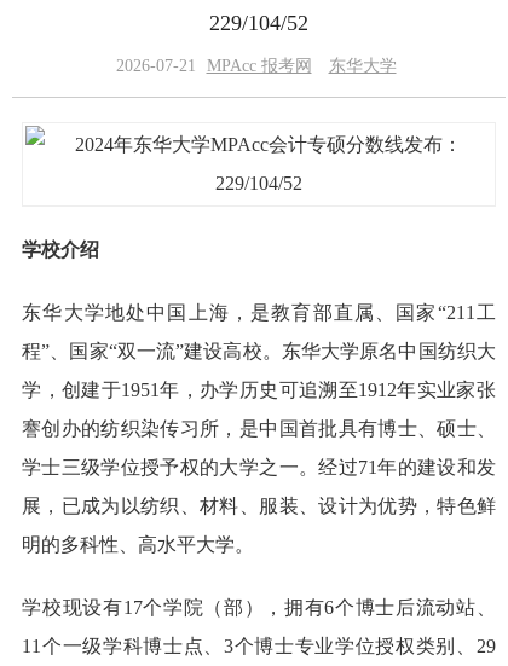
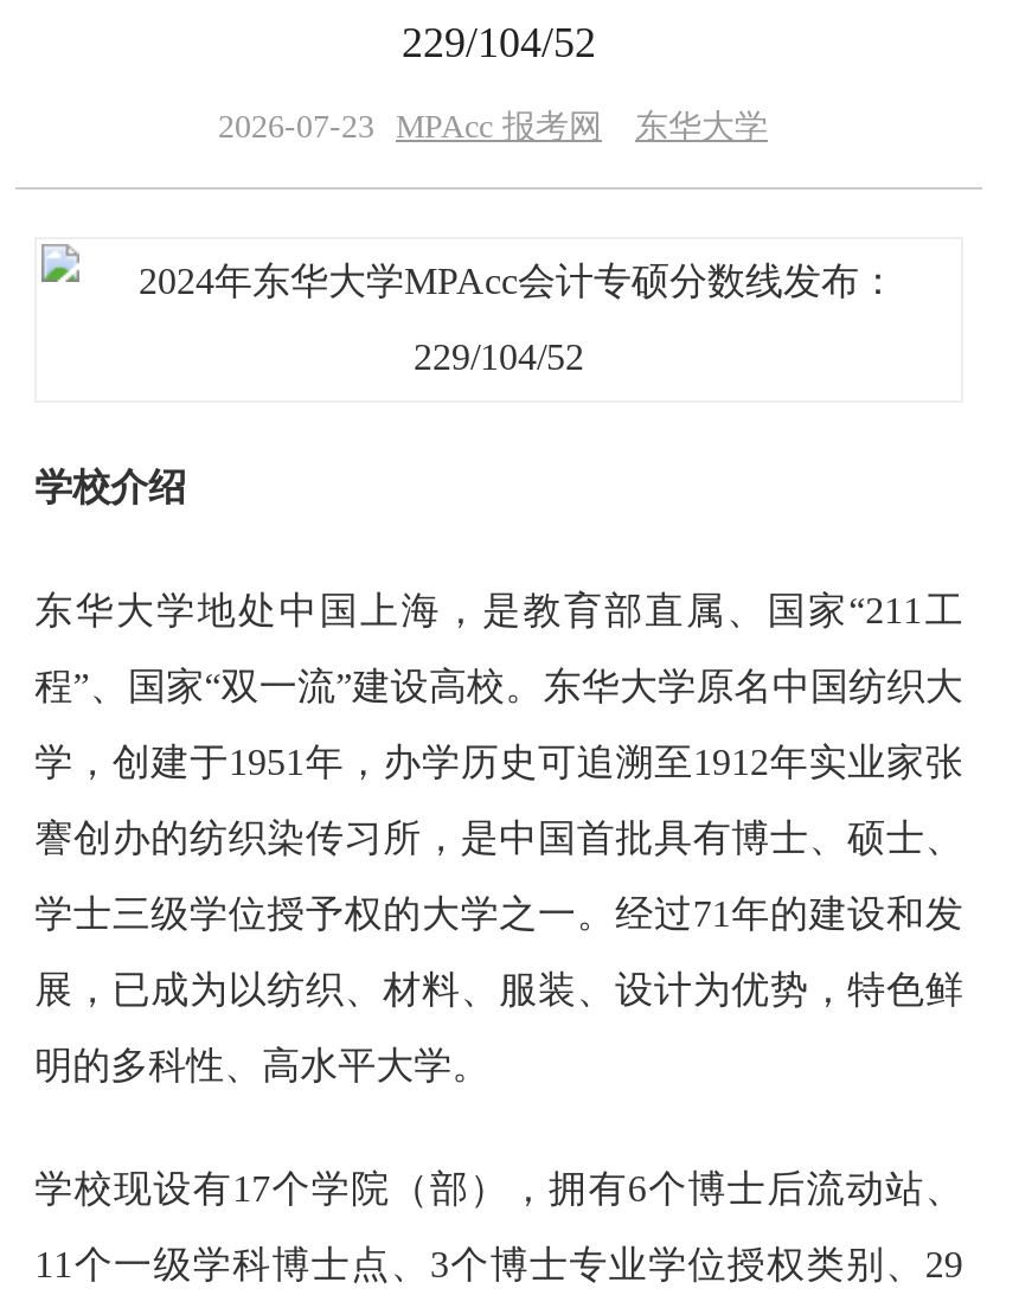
- 2026-07-21 MPAcc 报考网 东华大学
+ 2026-07-23 MPAcc 报考网 东华大学
